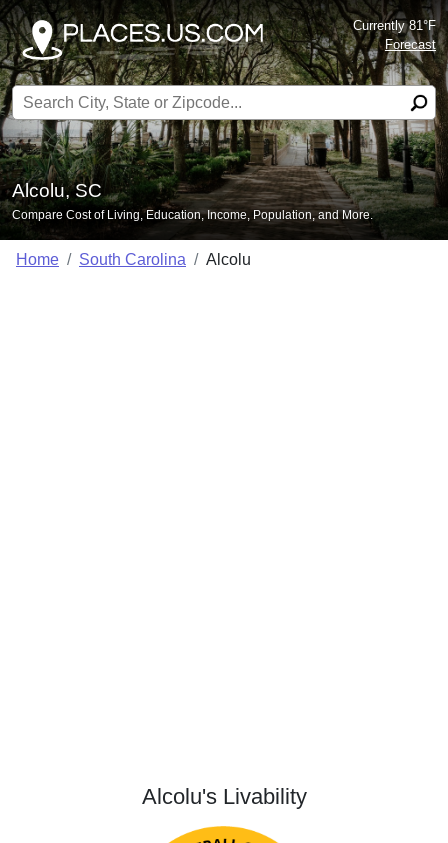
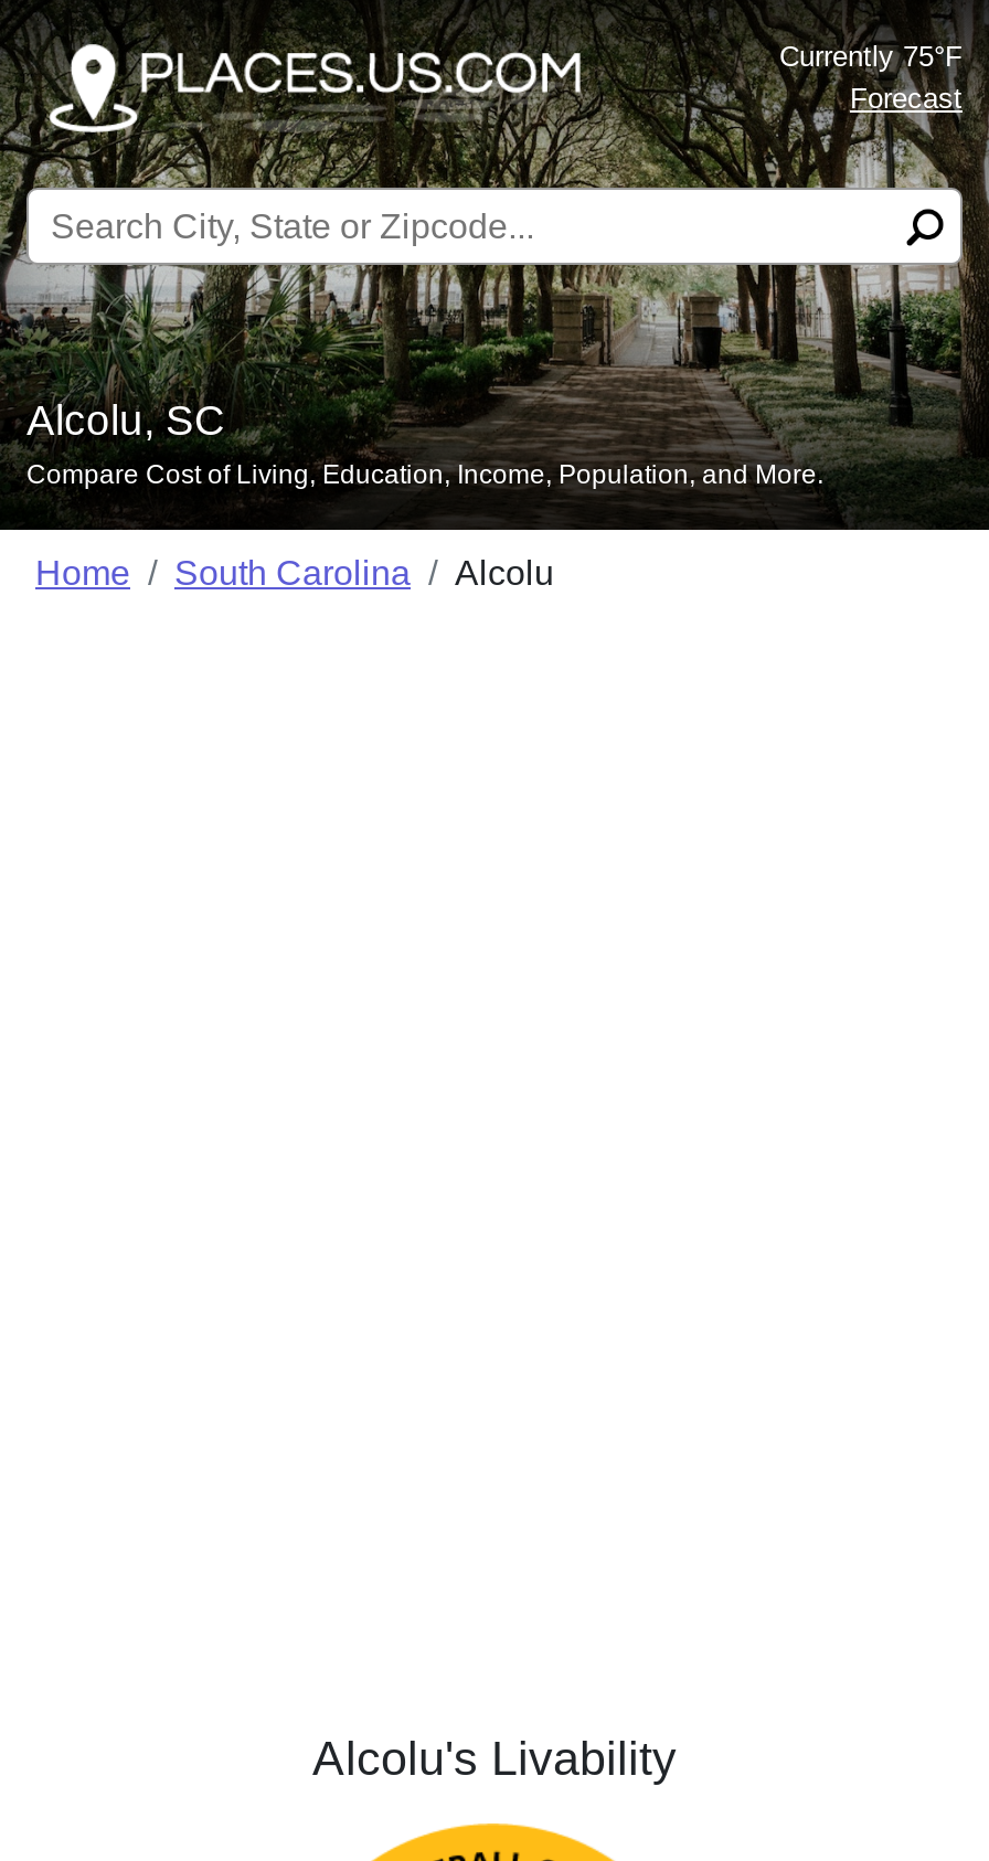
- Currently 81°F
+ Currently 75°F
